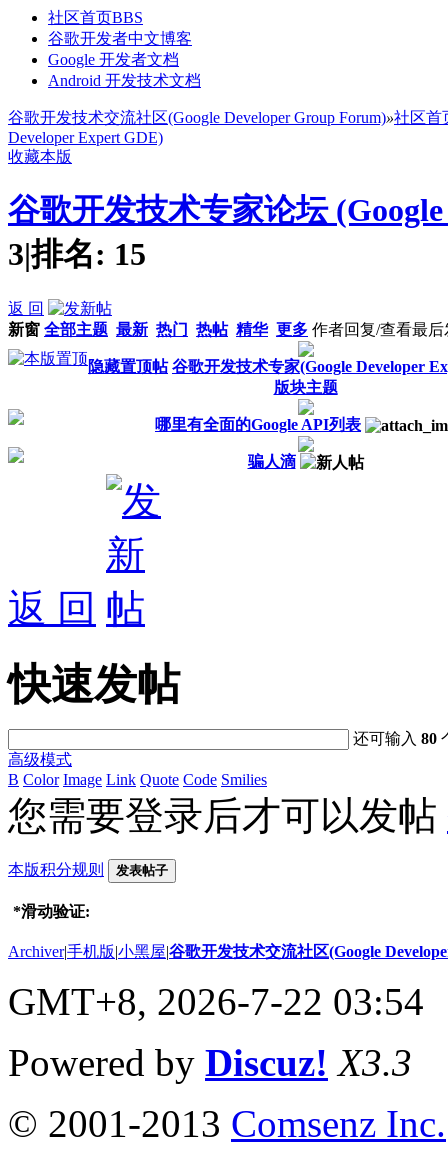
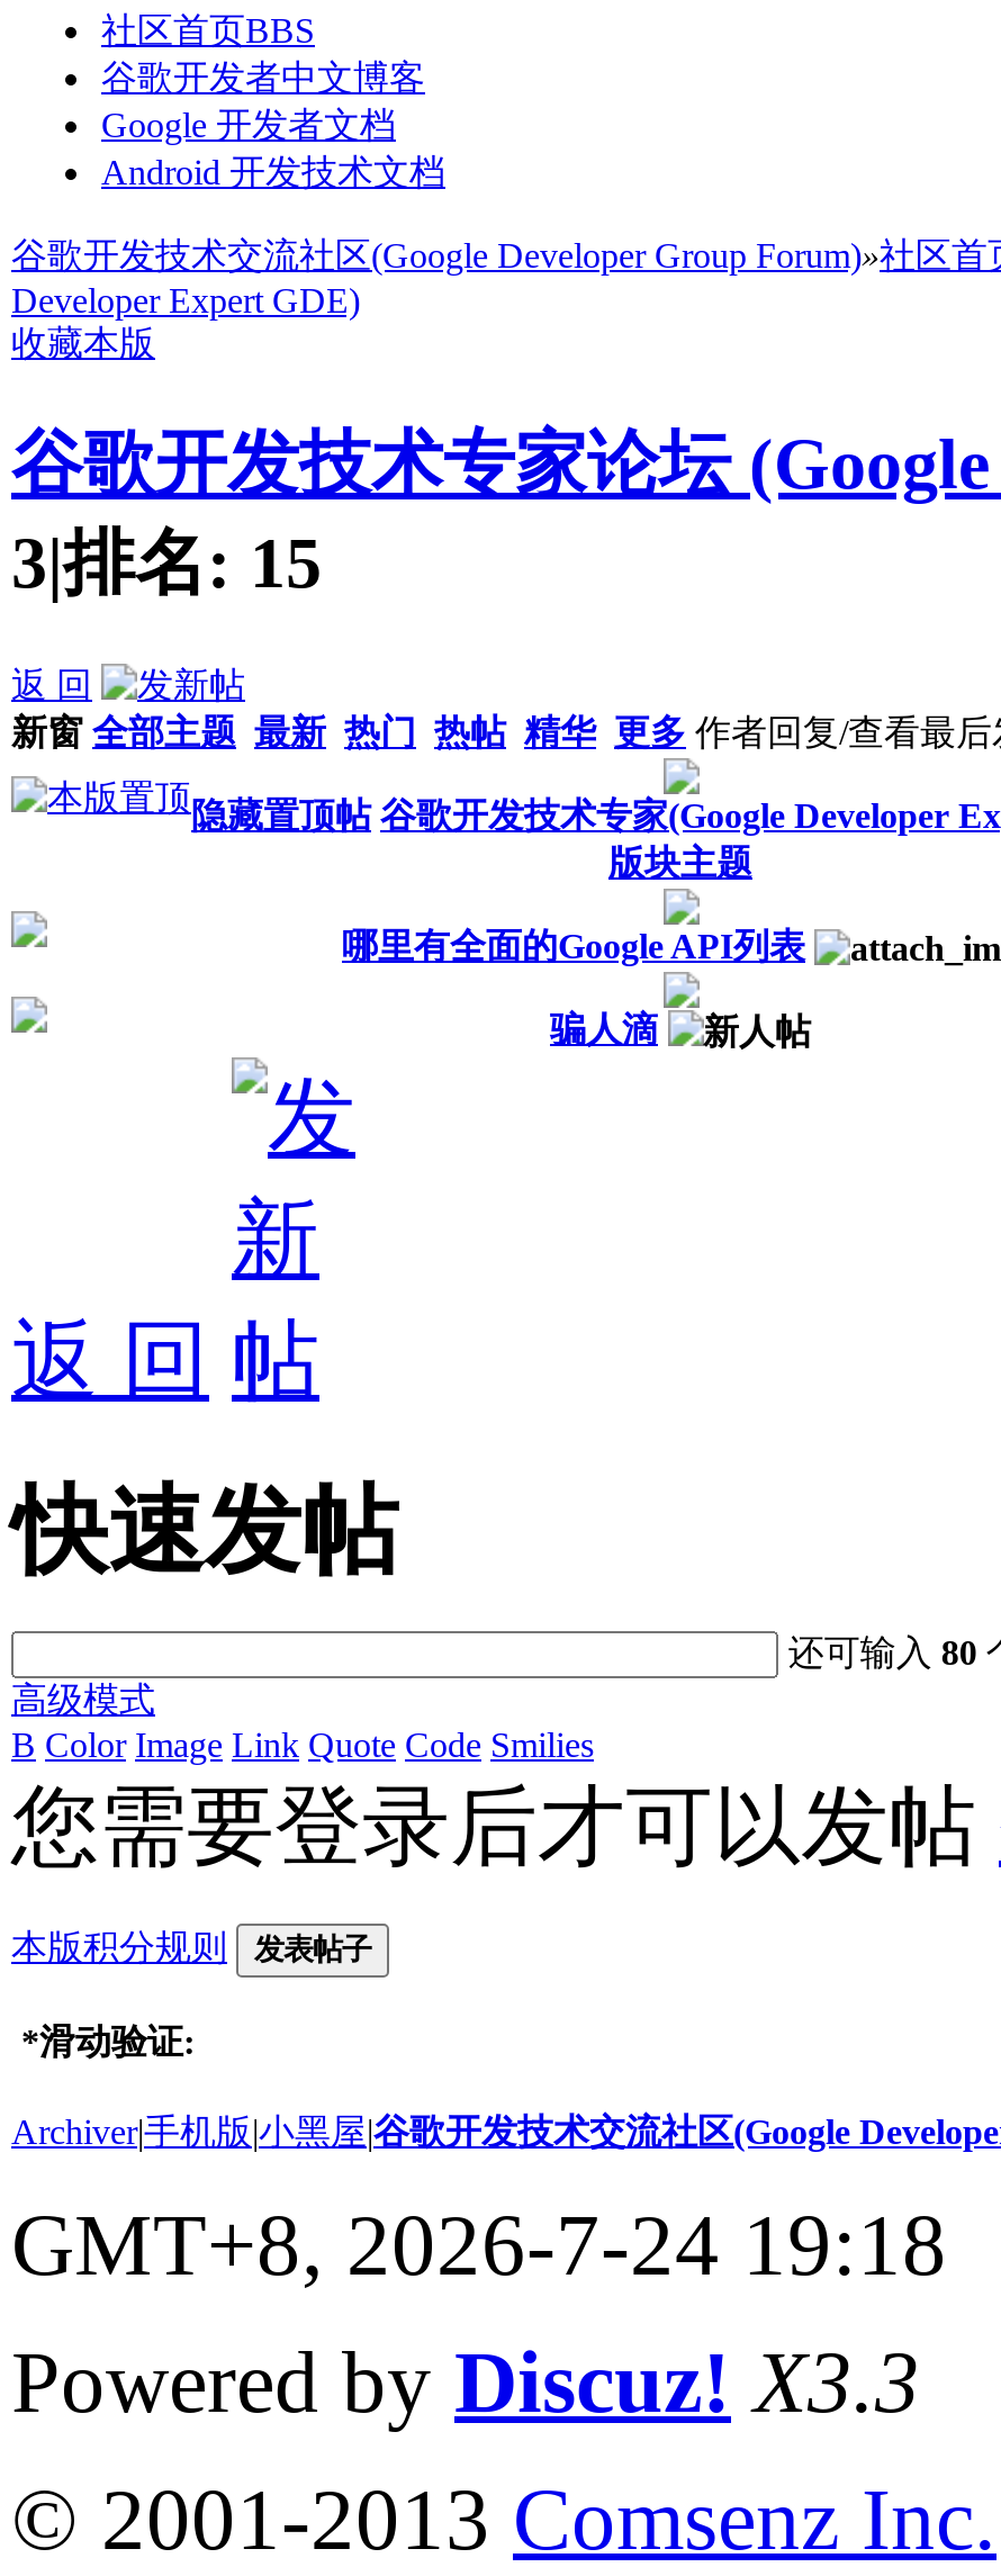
- GMT+8, 2026-7-22 03:54
+ GMT+8, 2026-7-24 19:18
